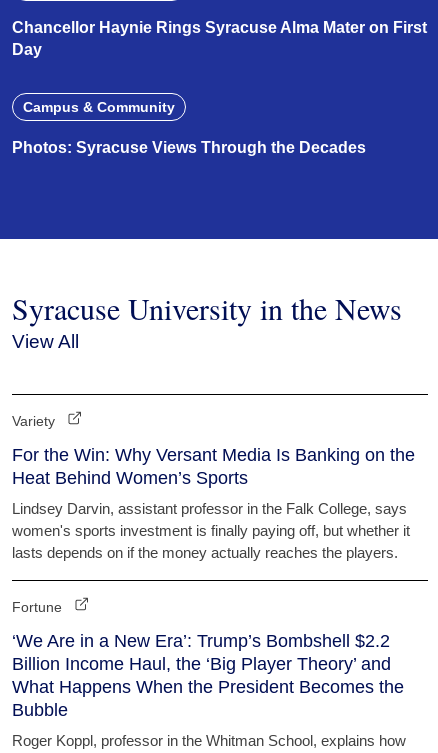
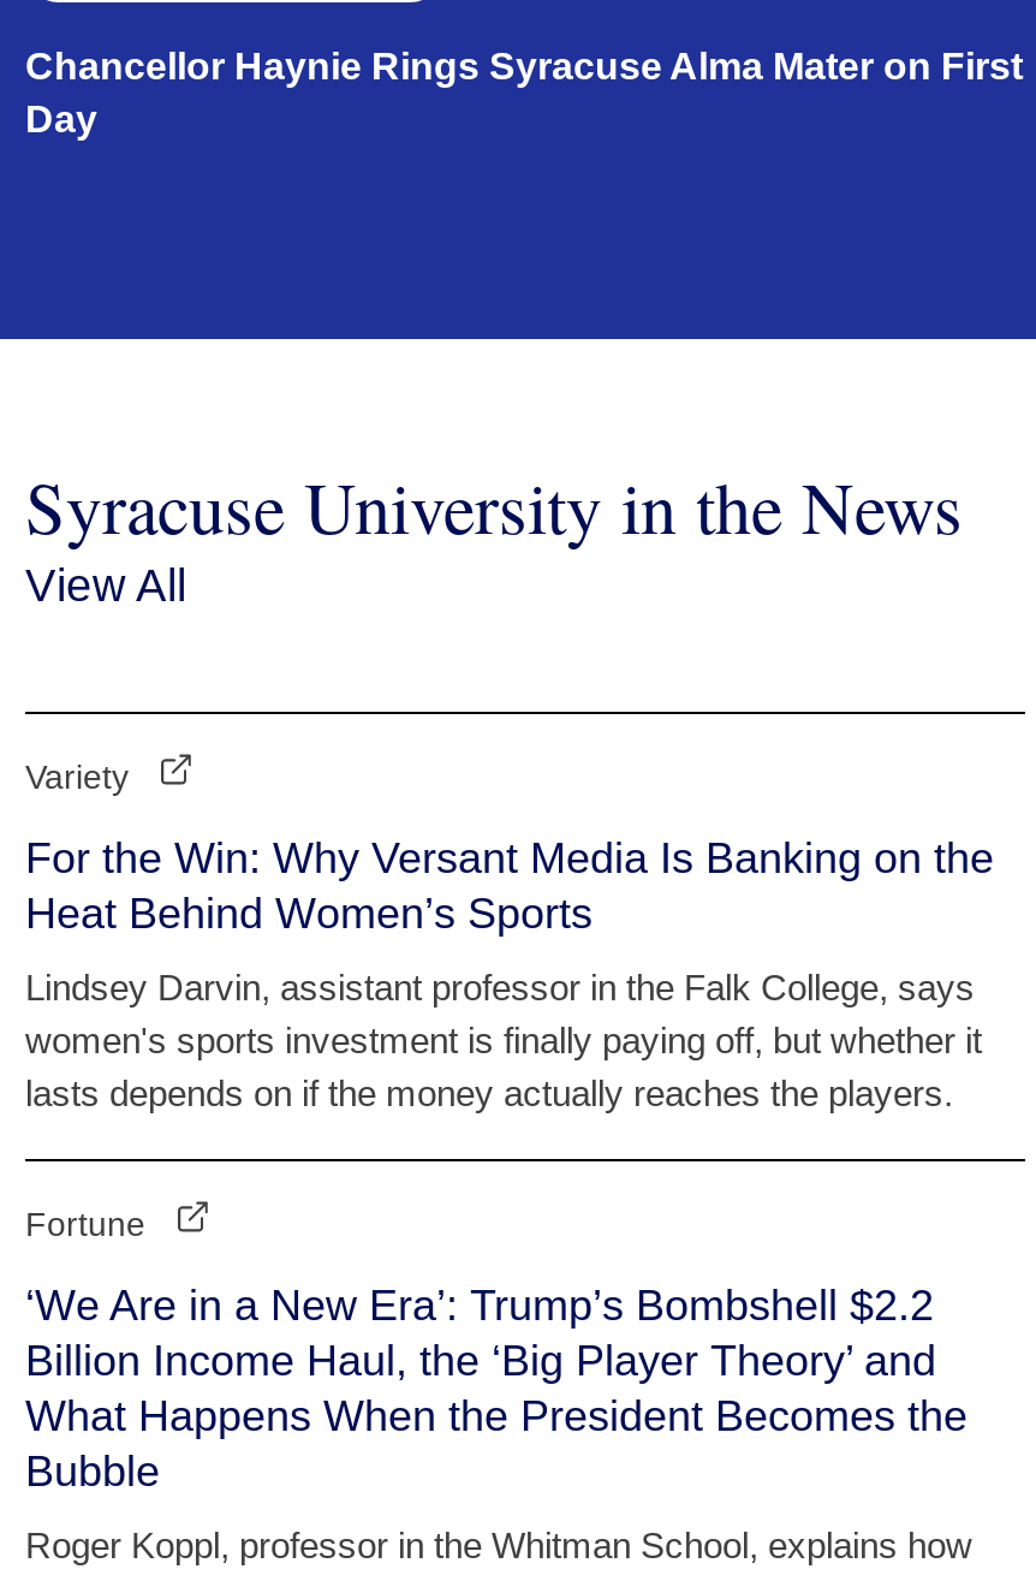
- Campus & Community
- Photos: Syracuse Views Through the Decades
